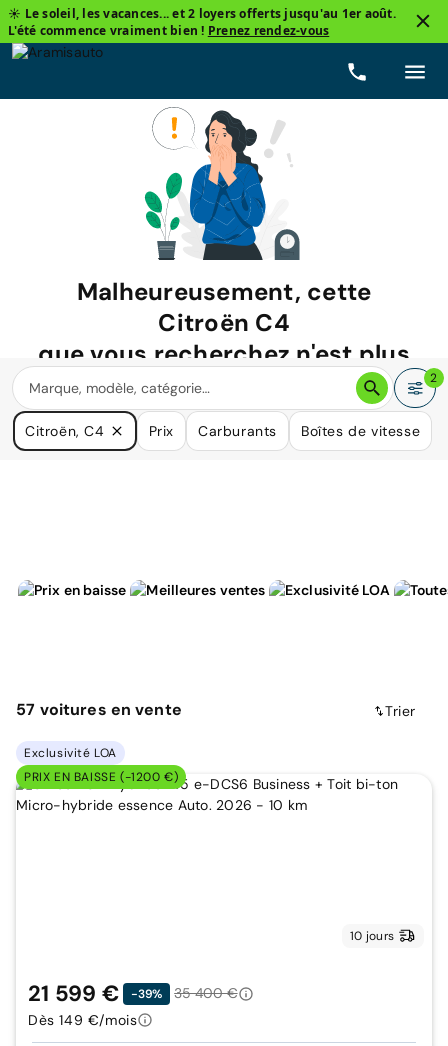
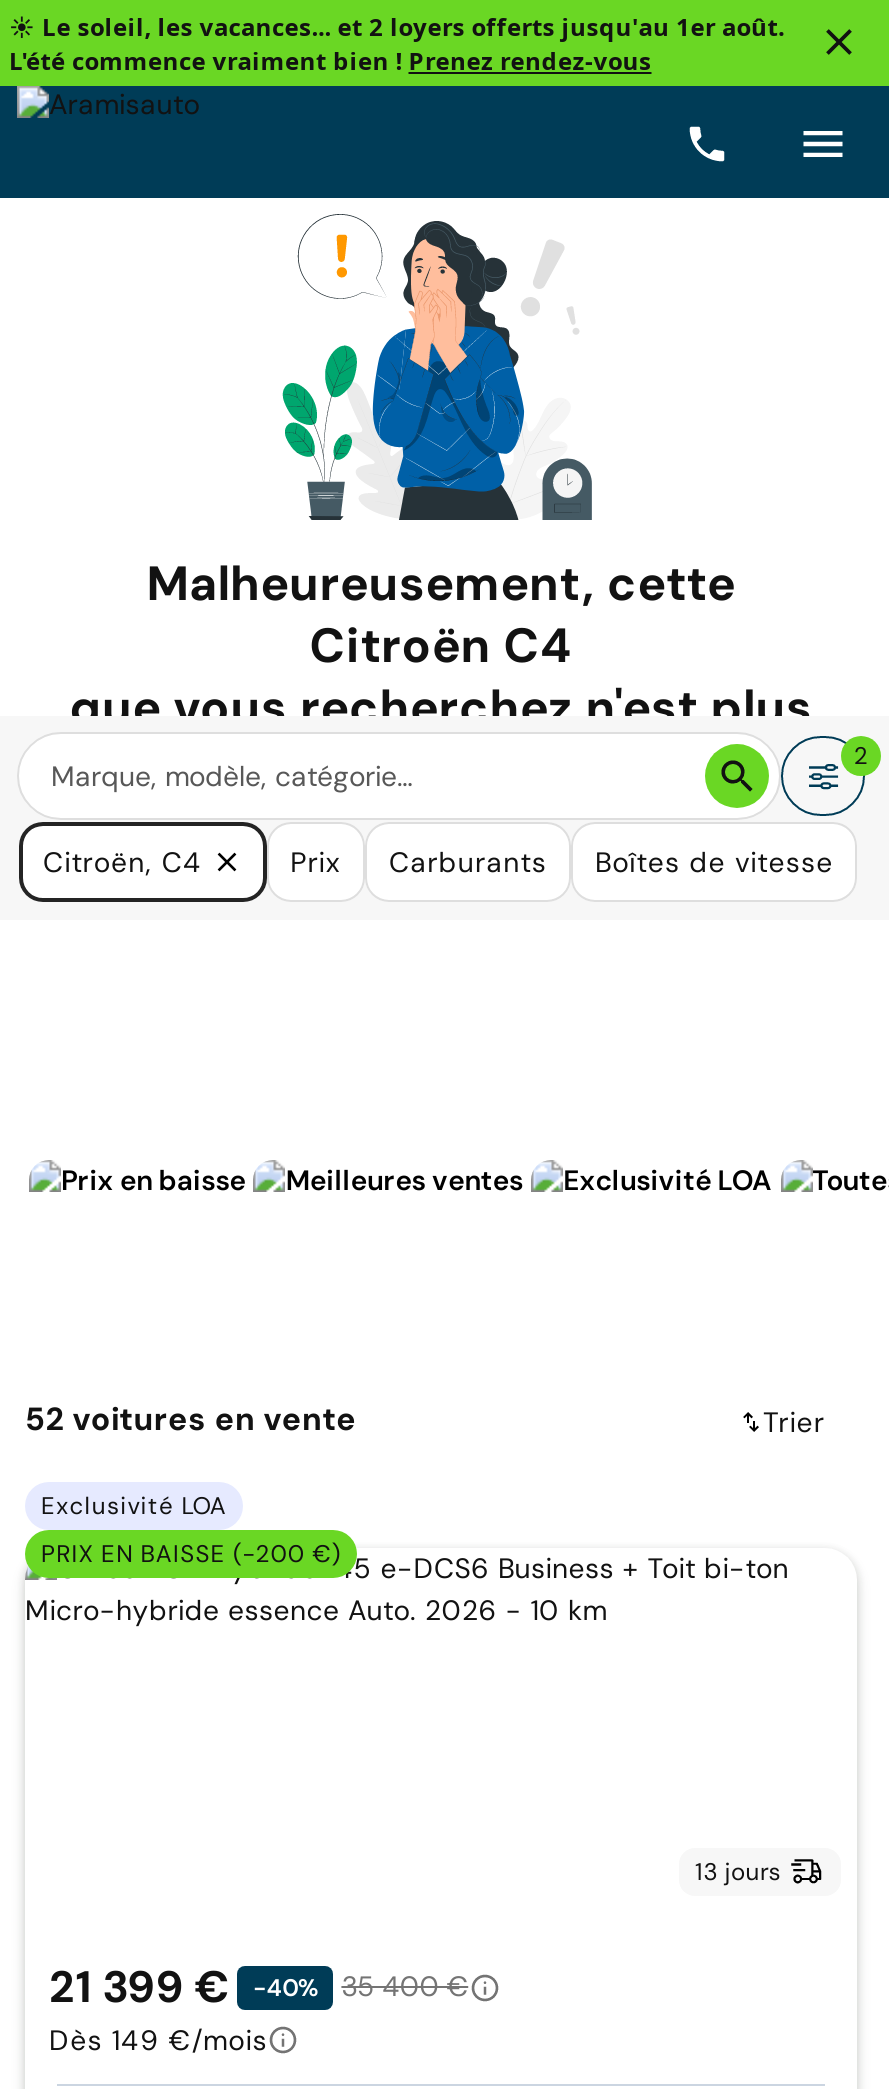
- 57 voitures en vente
+ 52 voitures en vente

- PRIX EN BAISSE (-1200 €)
+ PRIX EN BAISSE (-200 €)

- 10 jours
+ 13 jours

- 21 599 €
+ 21 399 €

- -39%
+ -40%
